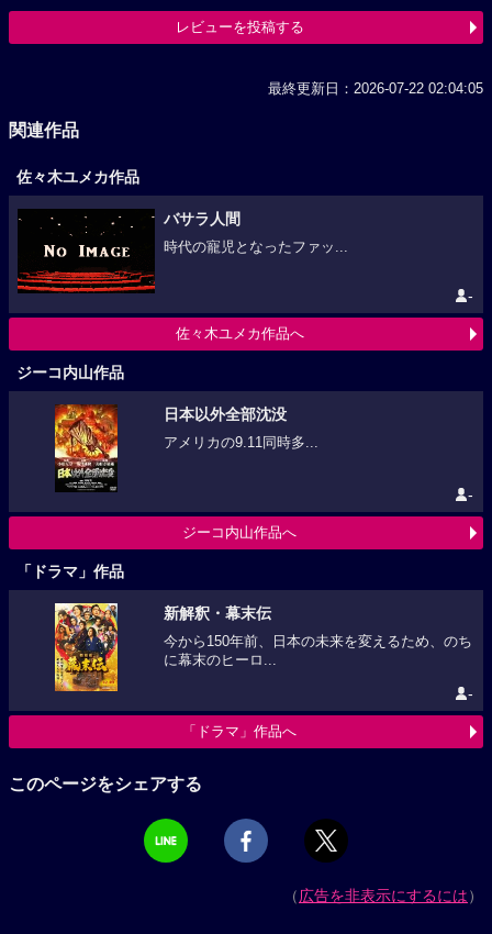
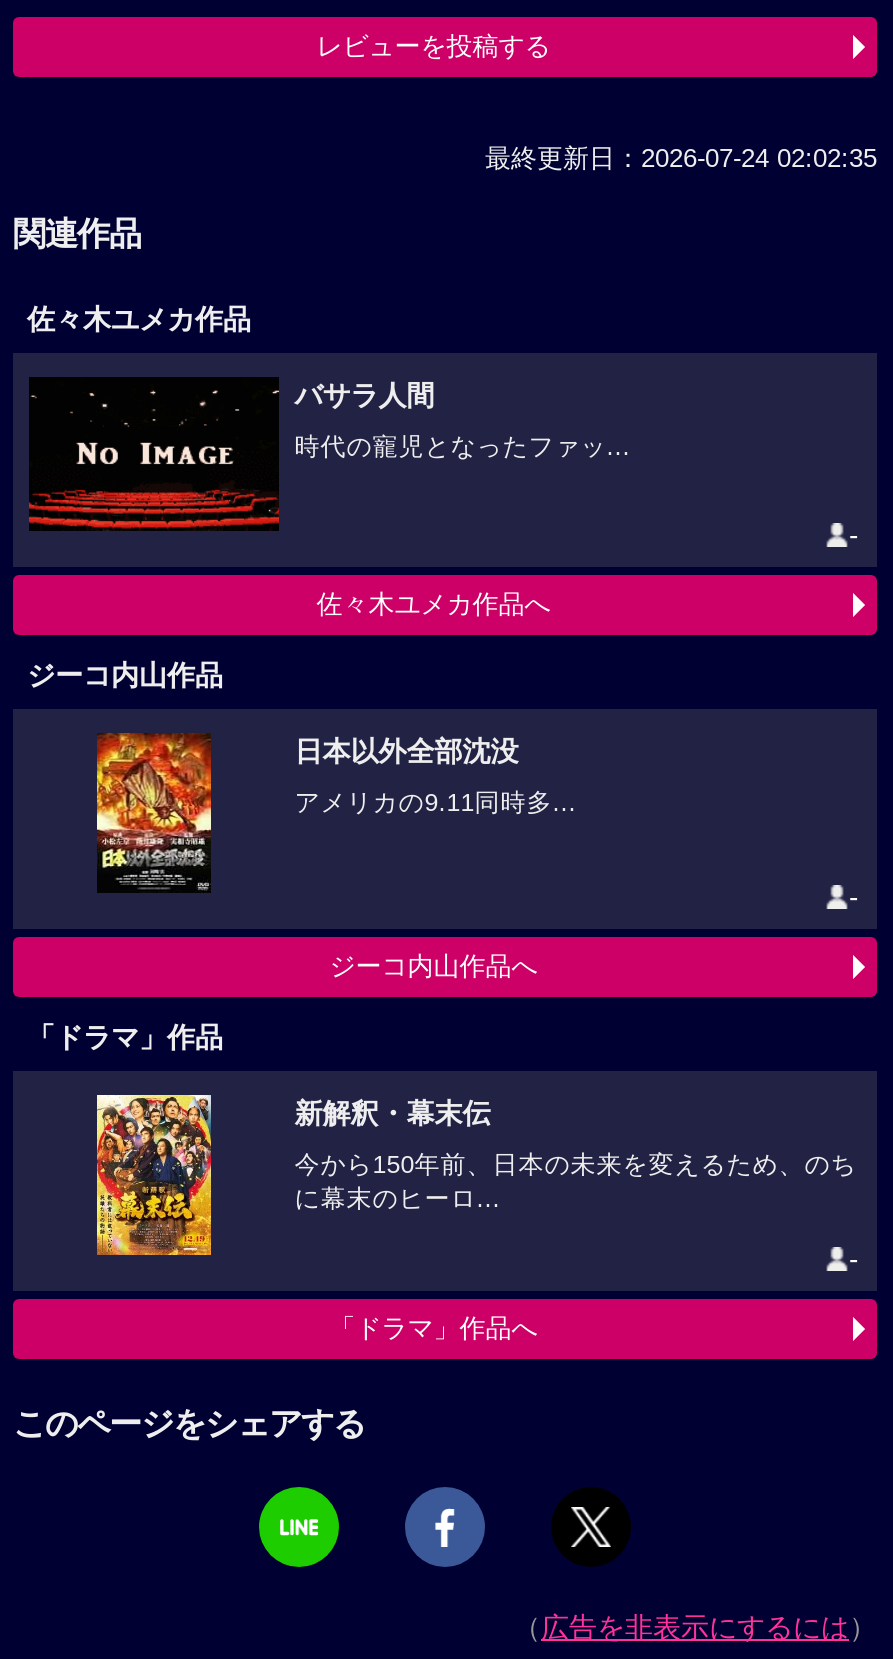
- 最終更新日：2026-07-22 02:04:05
+ 最終更新日：2026-07-24 02:02:35
